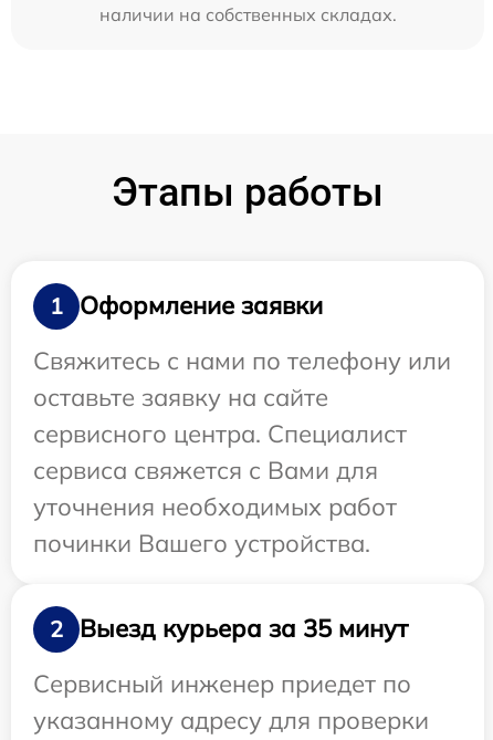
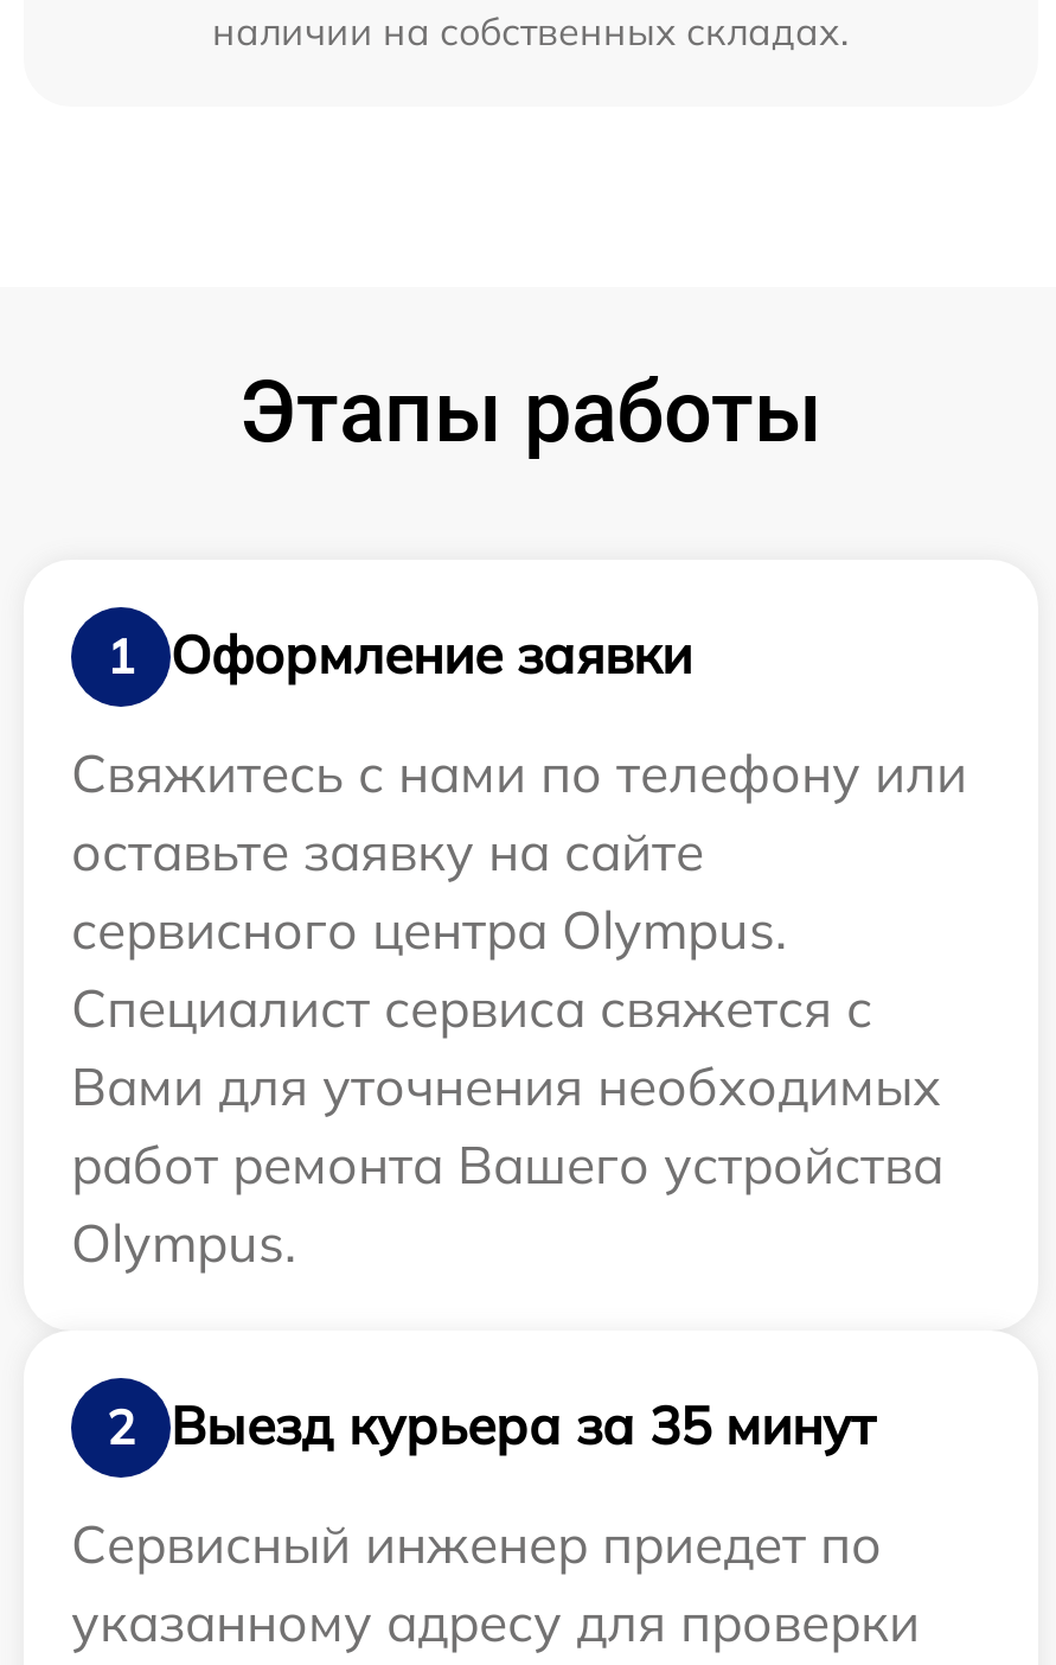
- сервисного центра. Специалист
- сервиса свяжется с Вами для
- уточнения необходимых работ
- починки Вашего устройства.
+ сервисного центра Olympus.
+ Специалист сервиса свяжется с
+ Вами для уточнения необходимых
+ работ ремонта Вашего устройства
+ Olympus.
